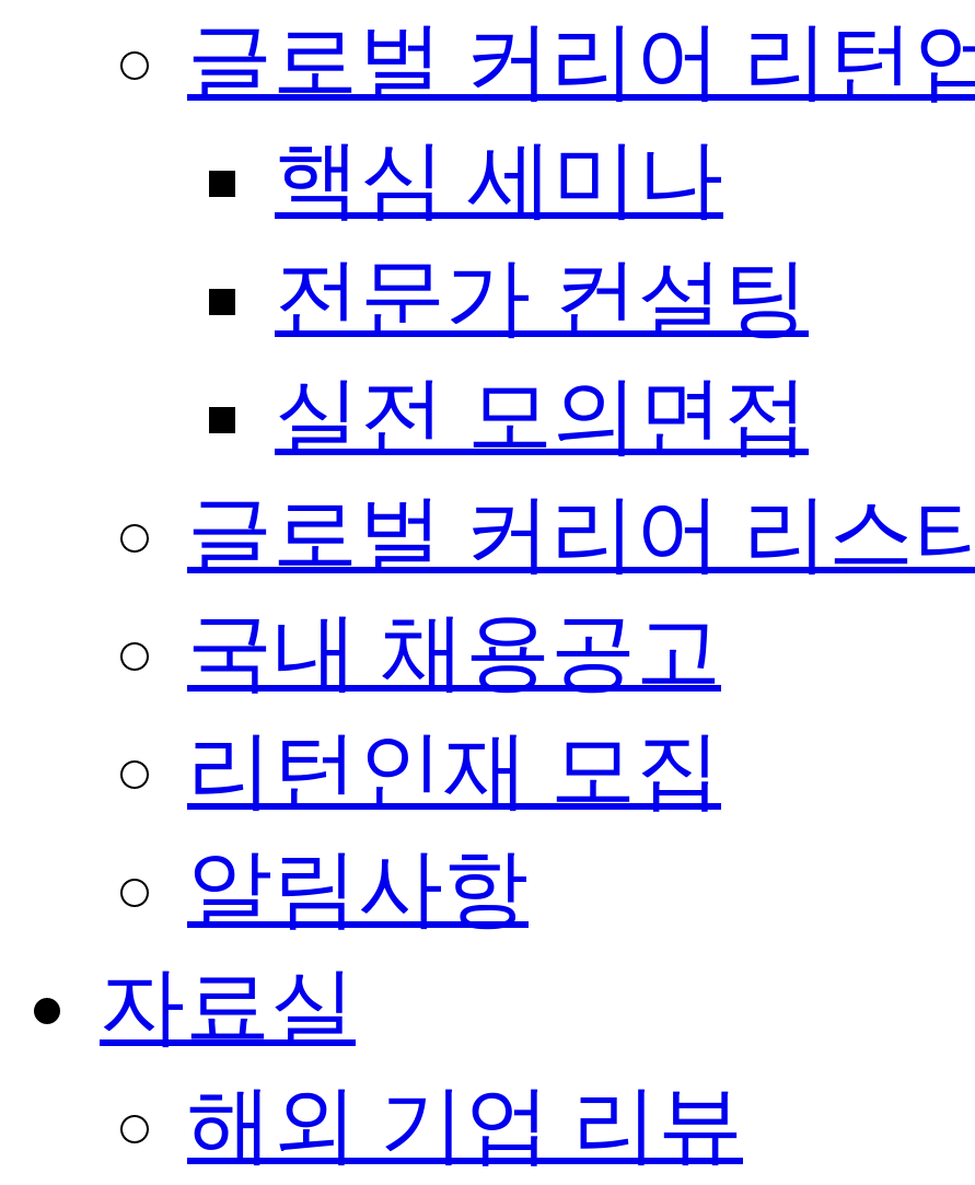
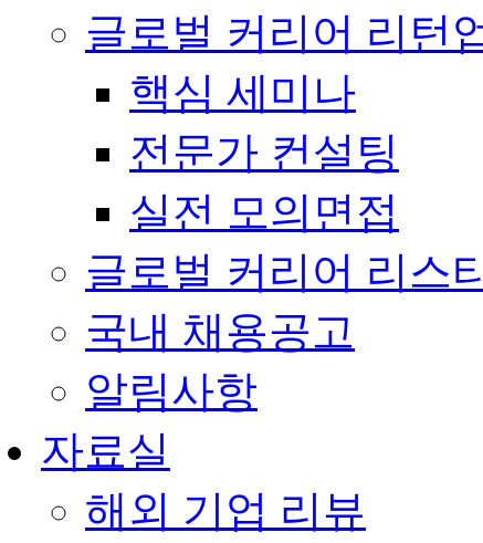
- 리턴인재 모집
